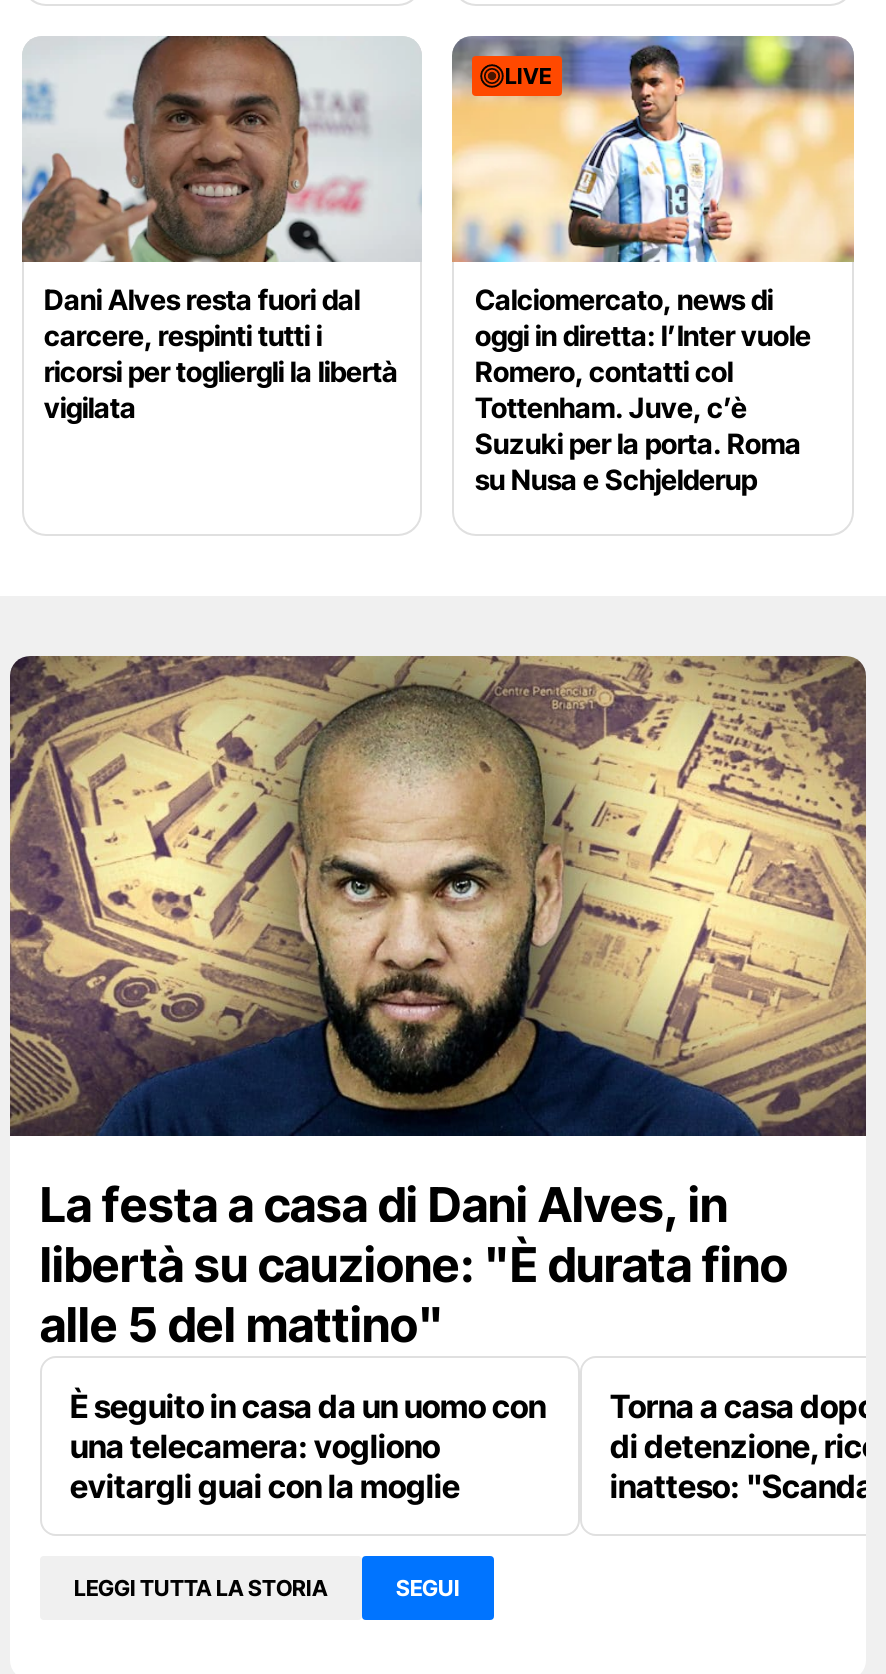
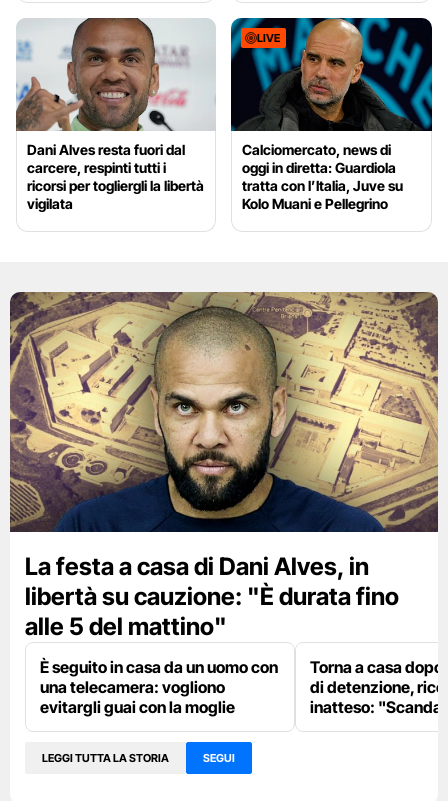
- [image]
- oggi in diretta: l’Inter vuole
- Romero, contatti col
- Tottenham. Juve, c’è
- Suzuki per la porta. Roma
- su Nusa e Schjelderup
+ [image]
+ oggi in diretta: Guardiola
+ tratta con l’Italia, Juve su
+ Kolo Muani e Pellegrino
